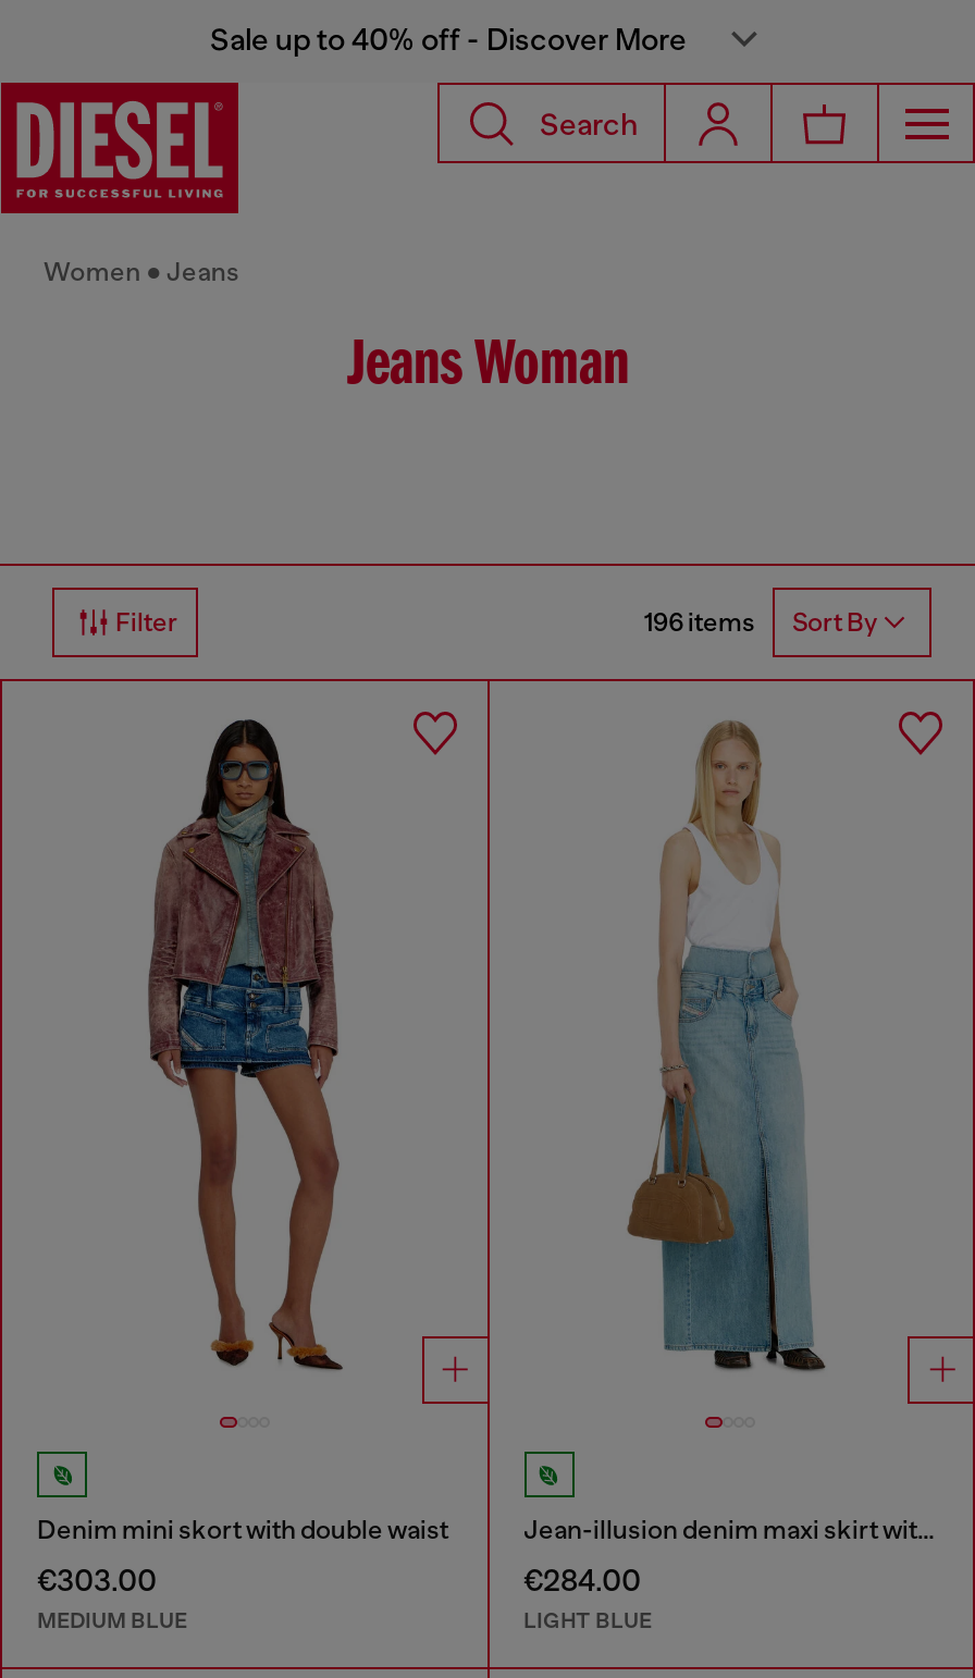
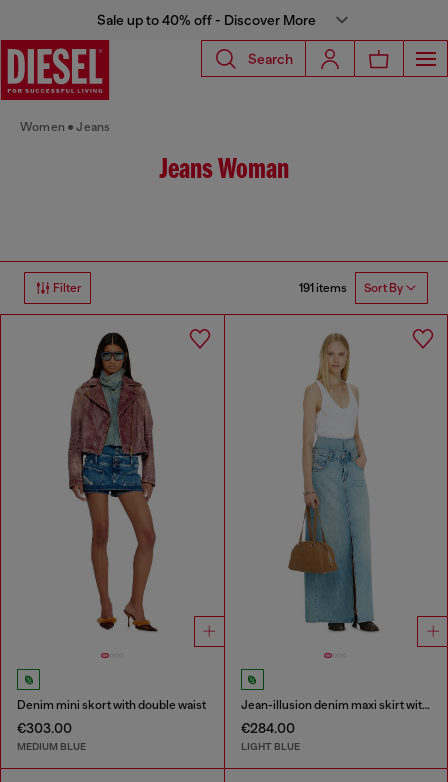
- 196 items Sort By
+ 191 items Sort By
